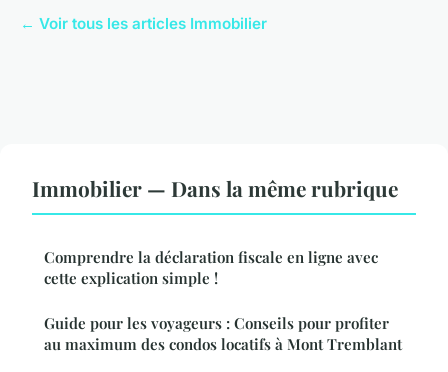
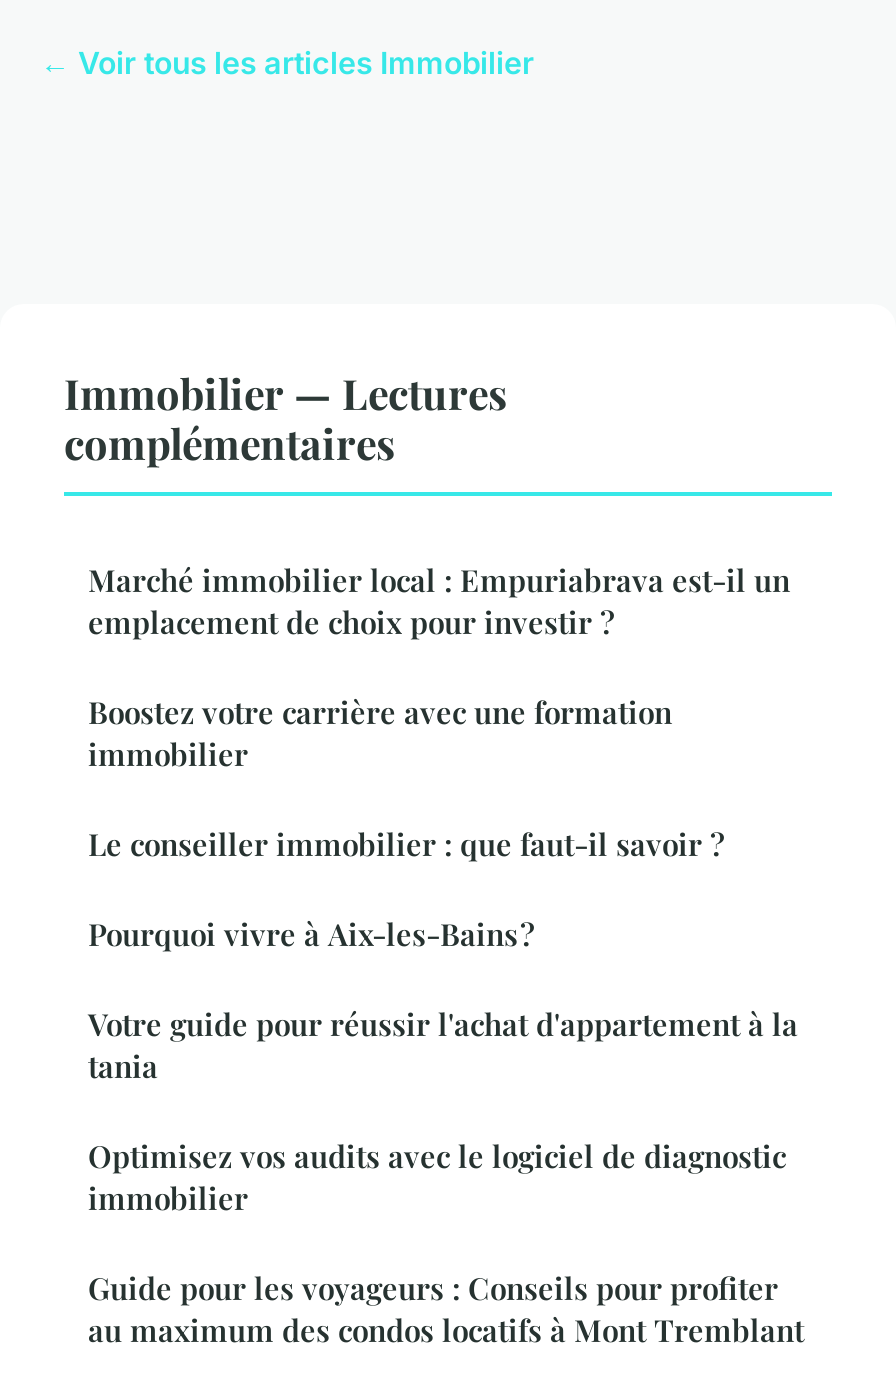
- Immobilier — Dans la même rubrique
- Comprendre la déclaration fiscale en ligne avec
- cette explication simple !
+ Immobilier — Lectures
+ complémentaires
+ Marché immobilier local : Empuriabrava est-il un
+ emplacement de choix pour investir ?
+ Boostez votre carrière avec une formation
+ immobilier
+ Le conseiller immobilier : que faut-il savoir ?
+ Pourquoi vivre à Aix-les-Bains ?
+ Votre guide pour réussir l'achat d'appartement à la
+ tania
+ Optimisez vos audits avec le logiciel de diagnostic
+ immobilier
